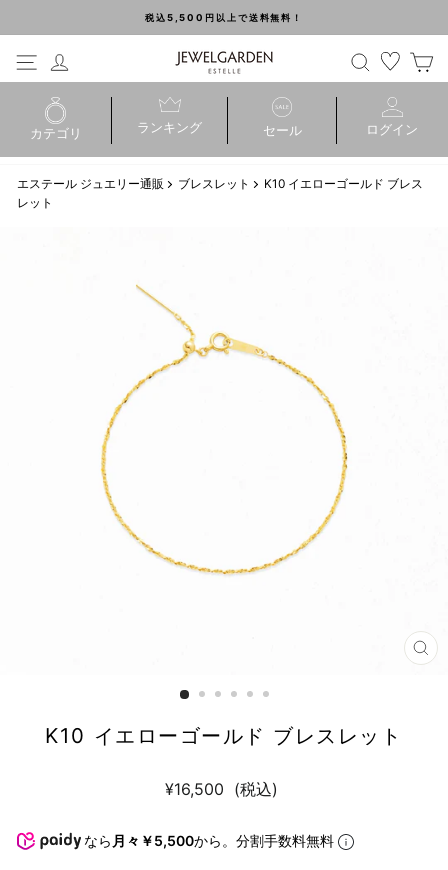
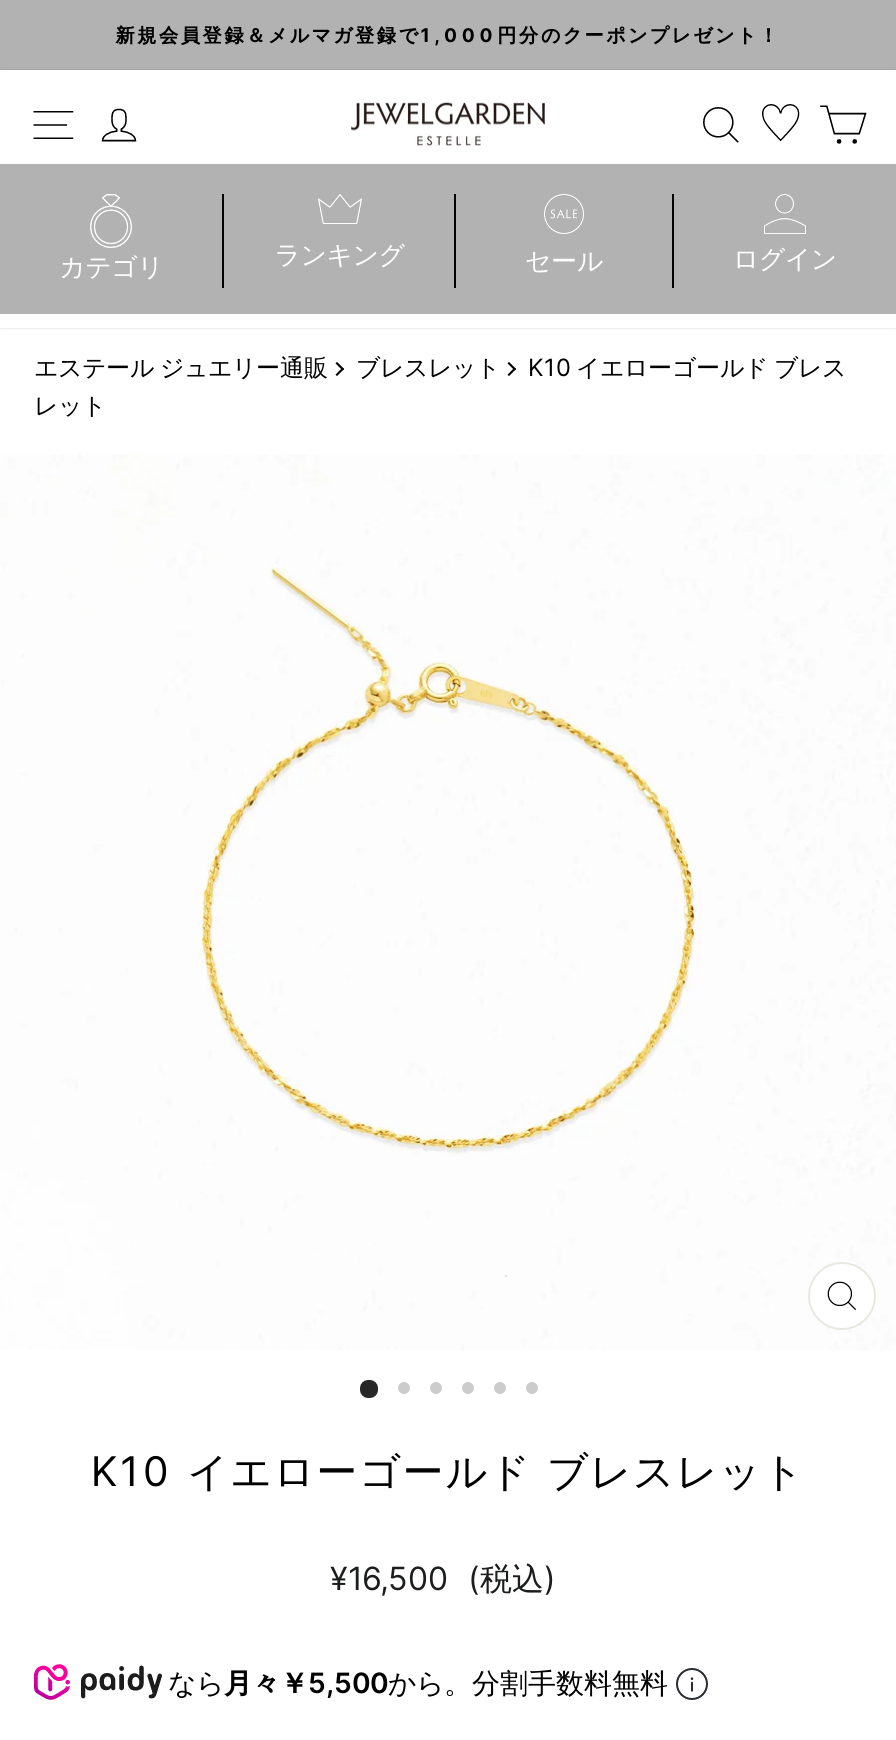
- 税込5,500円以上で送料無料！
+ 新規会員登録＆メルマガ登録で1,000円分のクーポンプレゼント！
